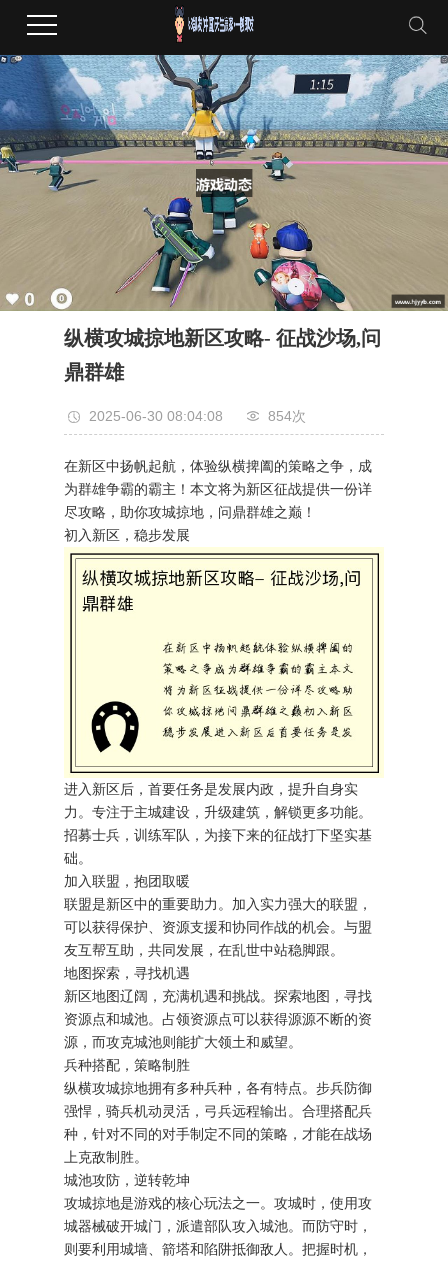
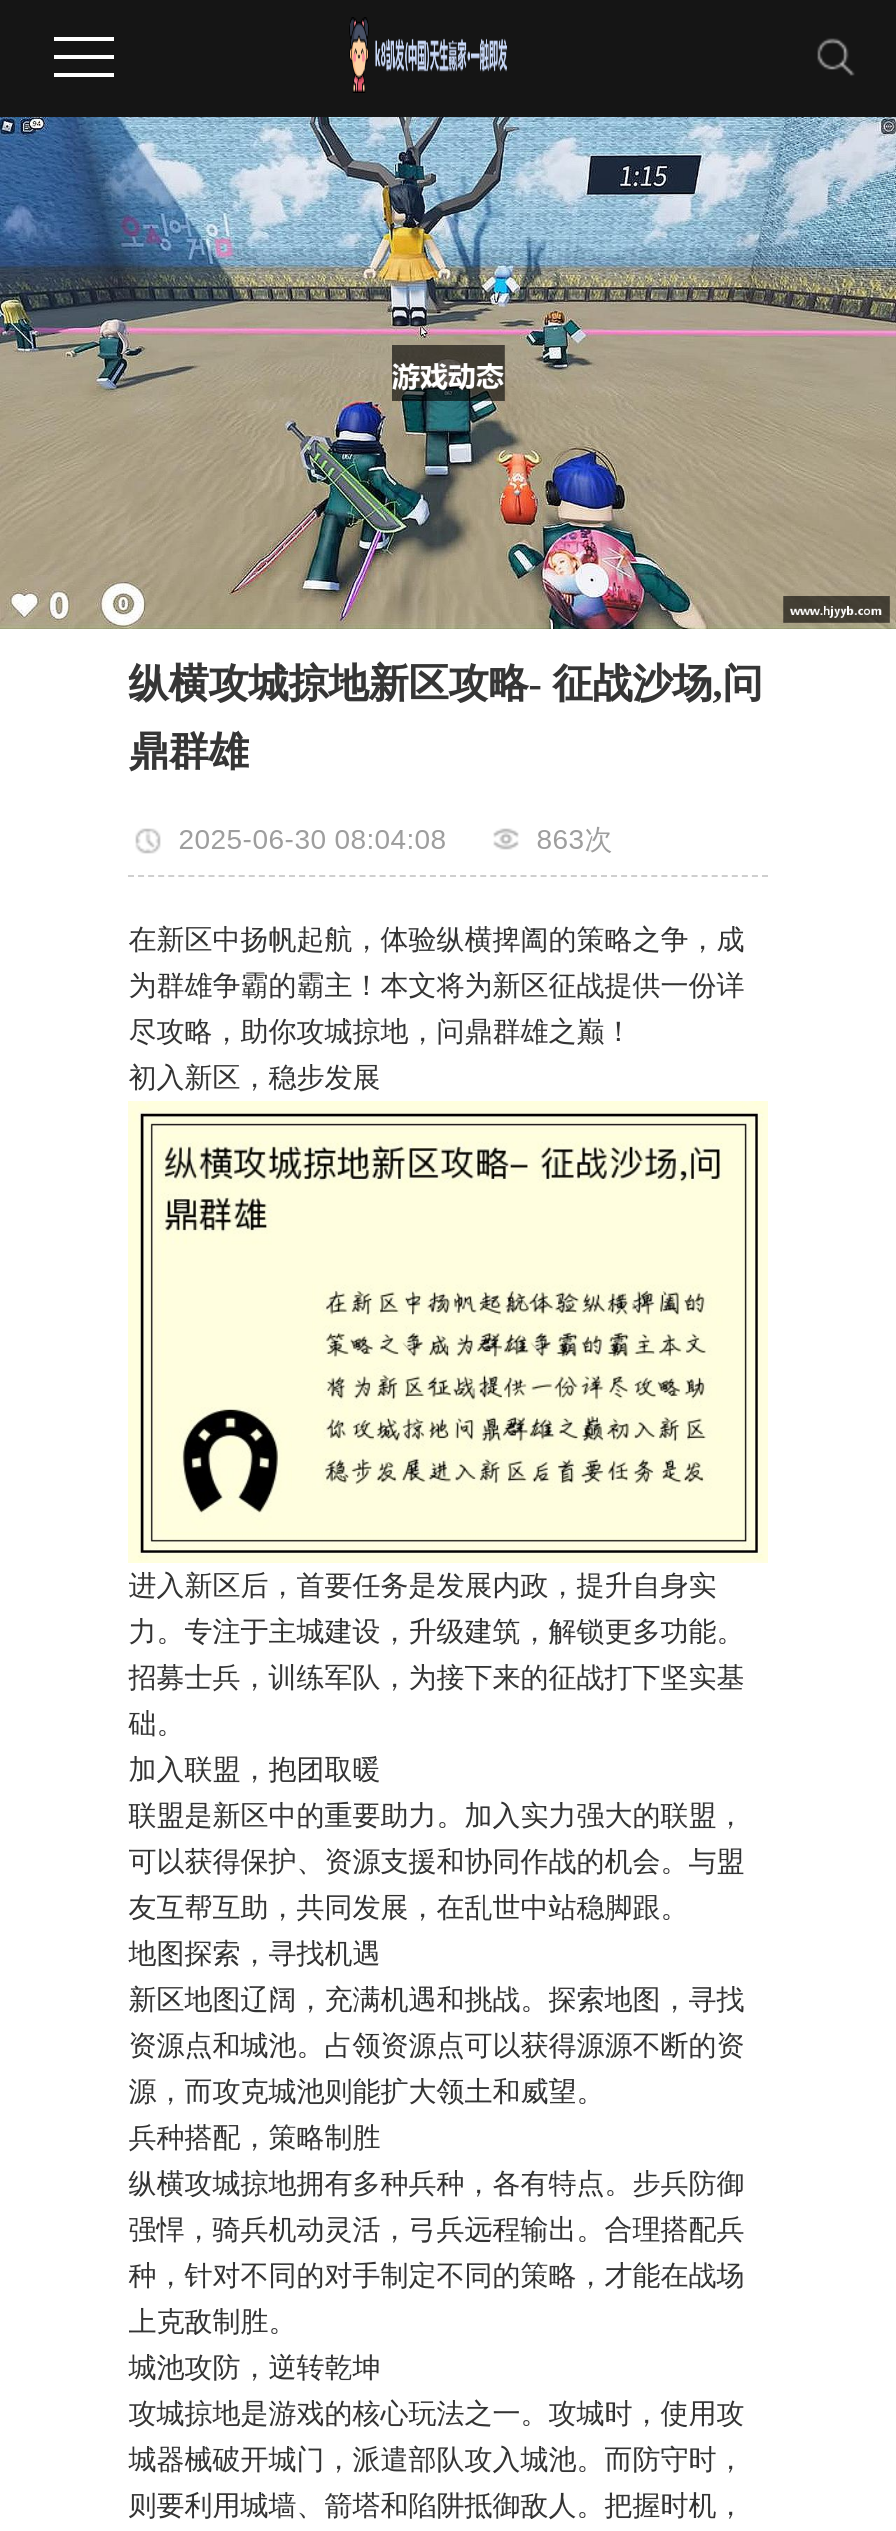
- 854次
+ 863次
